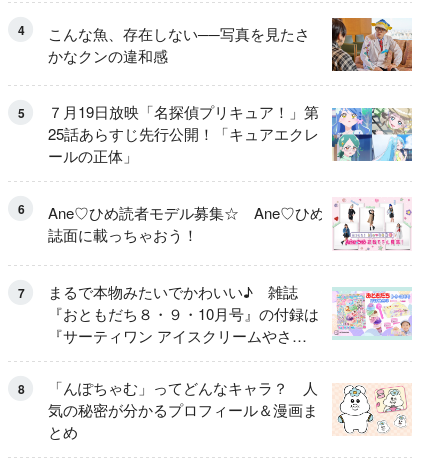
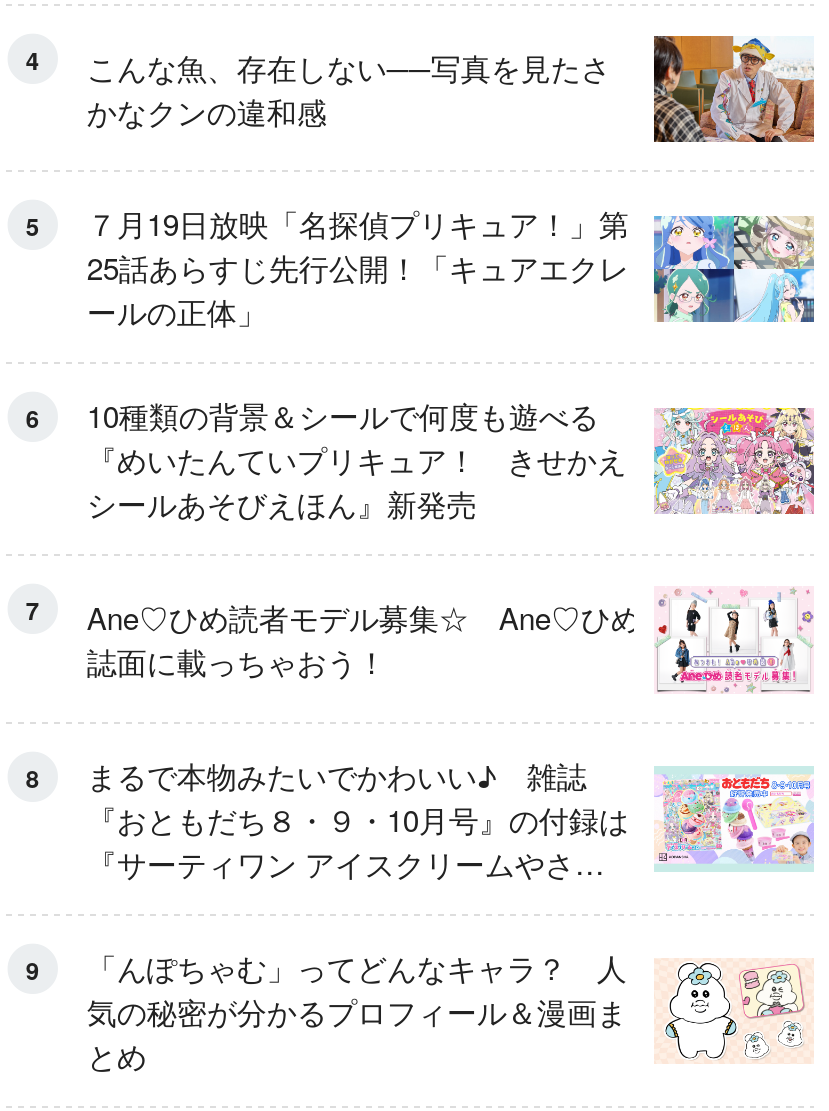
+ [image]
+ 10種類の背景＆シールで何度も遊べる
+ 『めいたんていプリキュア！ きせかえ
+ シールあそびえほん』新発売
+ 7

- 7
+ 8

- 8 「んぽちゃむ」ってどんなキャラ？ 人
+ 9 「んぽちゃむ」ってどんなキャラ？ 人
